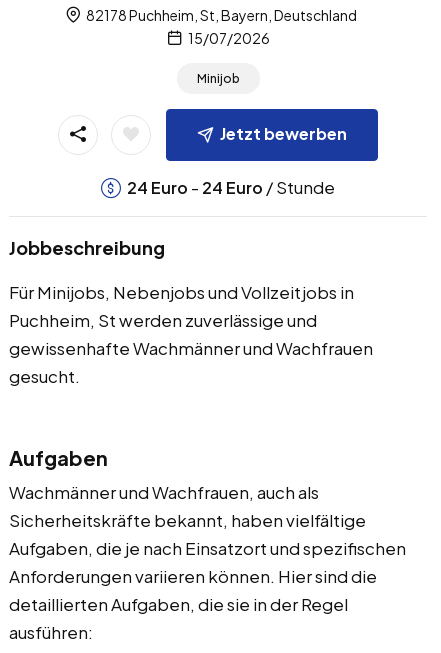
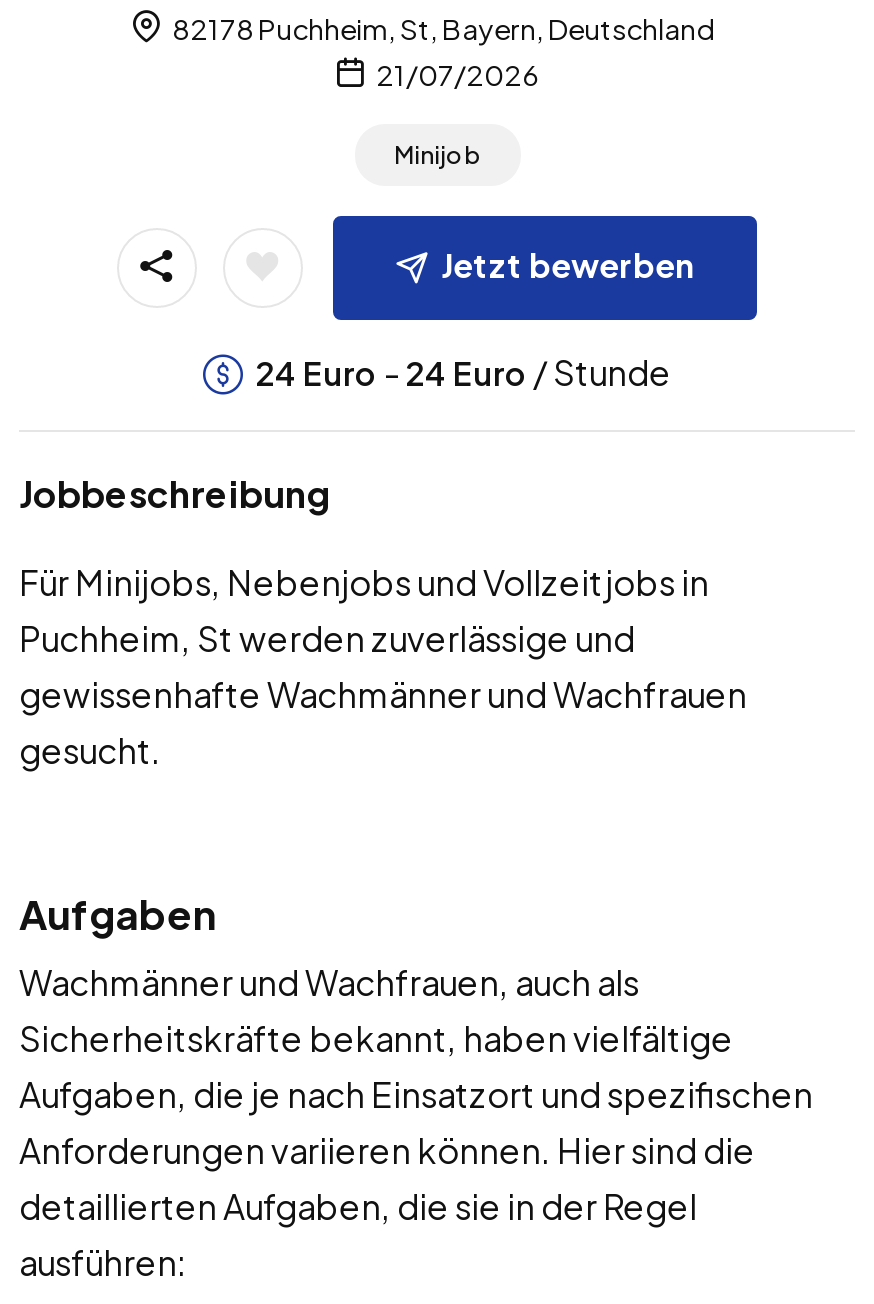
- 15/07/2026
+ 21/07/2026
